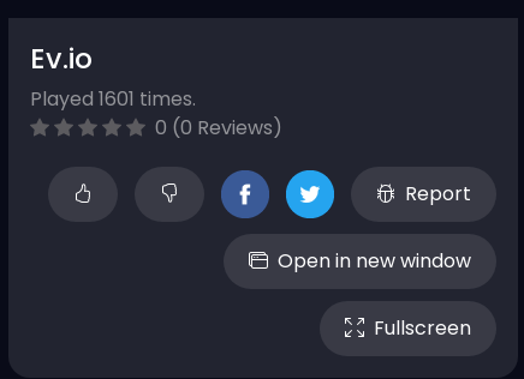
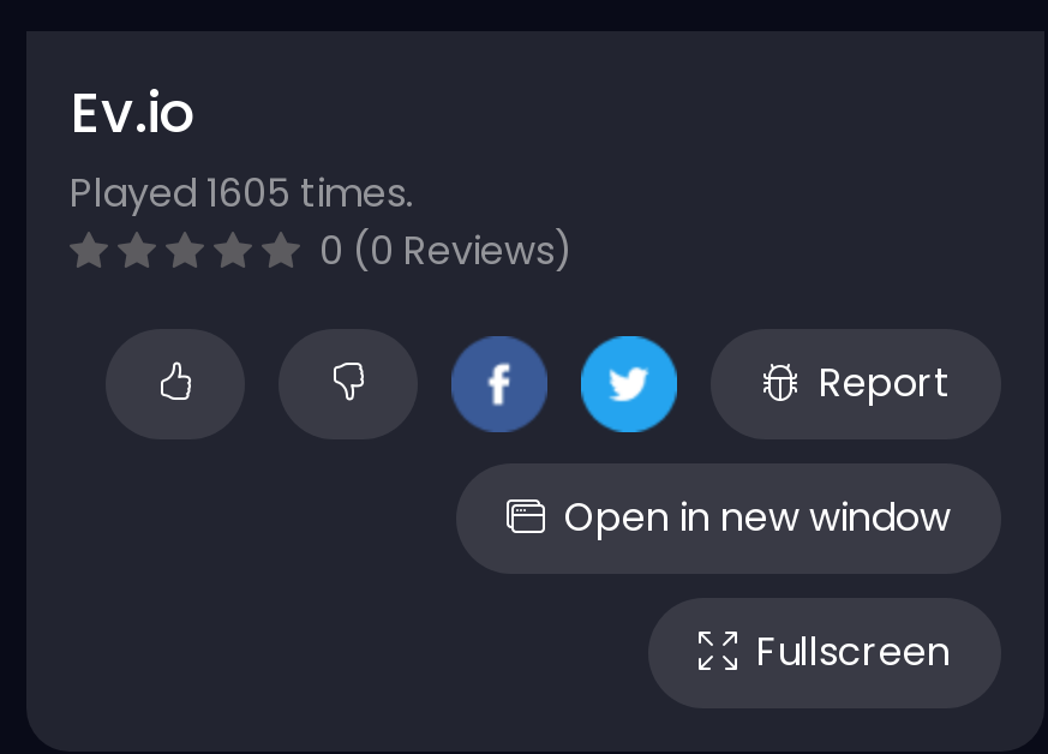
- Played 1601 times.
+ Played 1605 times.
